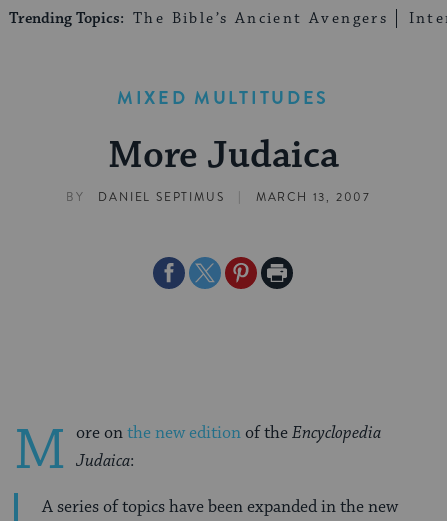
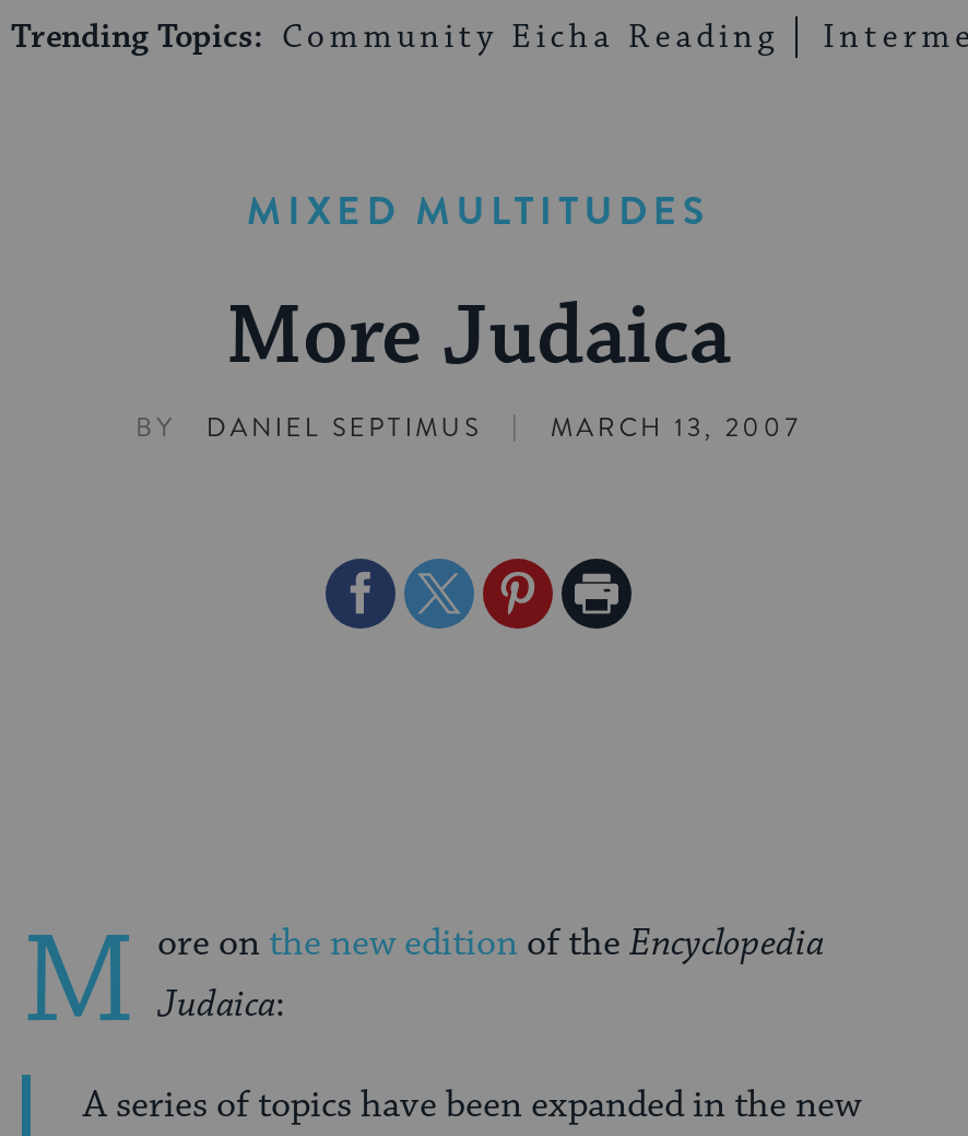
- Trending Topics: The Bible’s Ancient Avengers
+ Trending Topics: Community Eicha Reading
